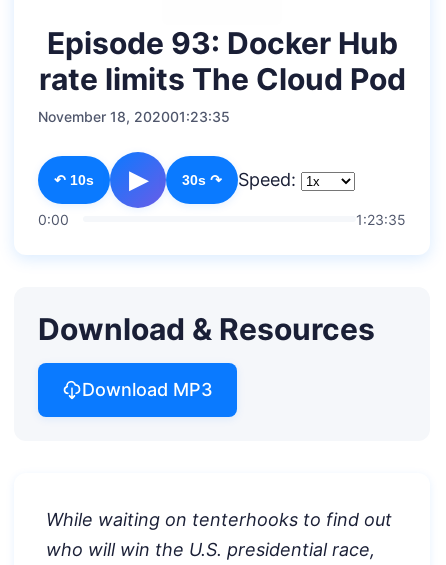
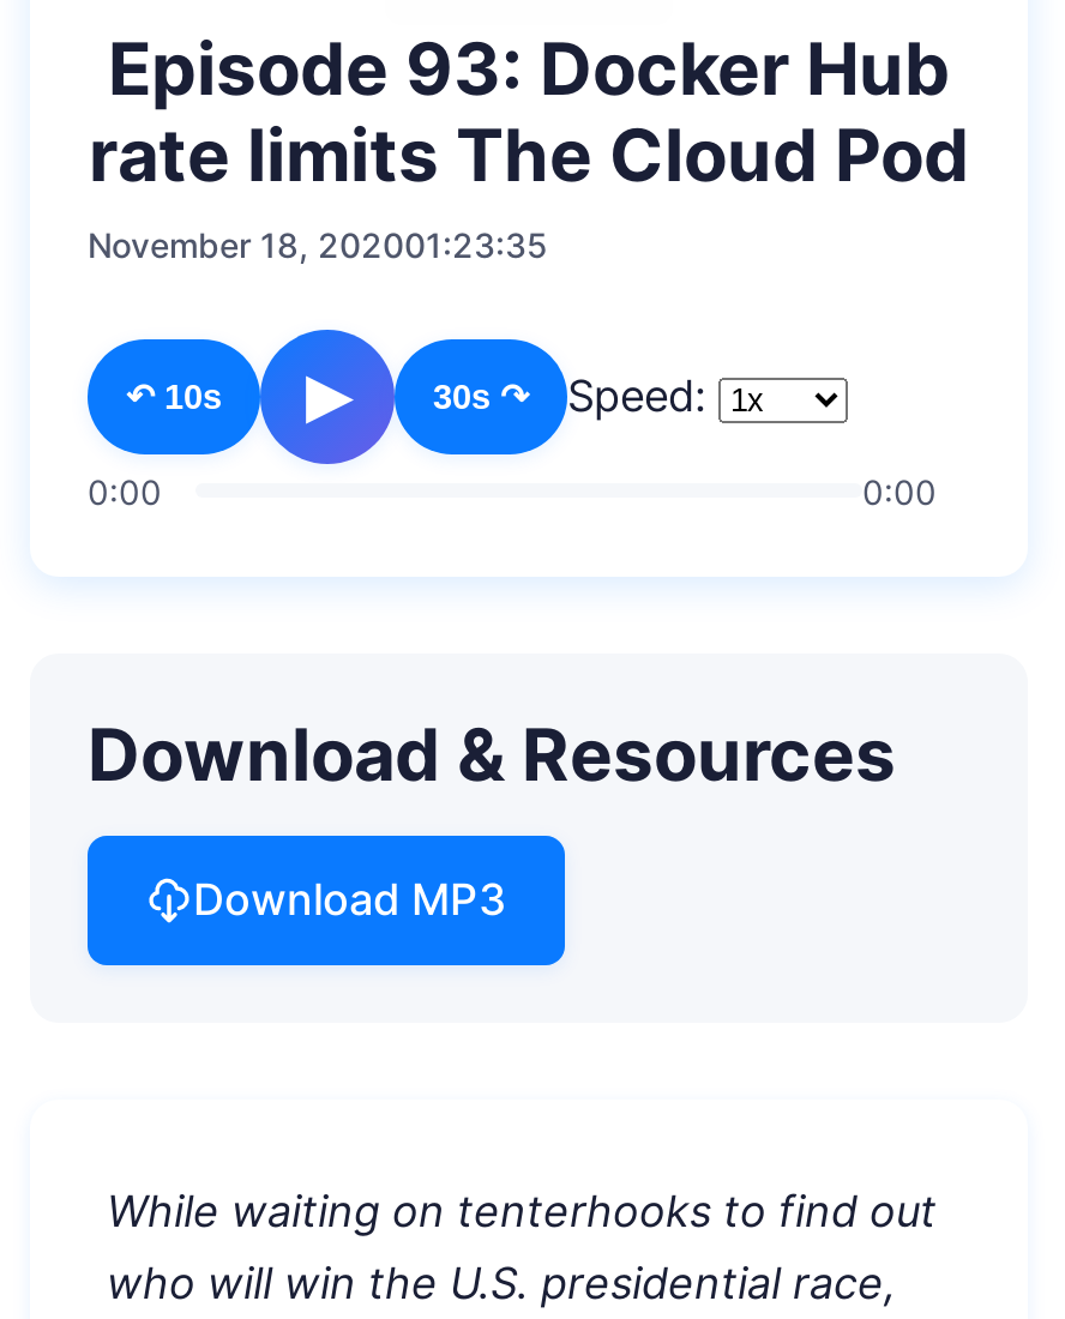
- 1:23:35
+ 0:00
